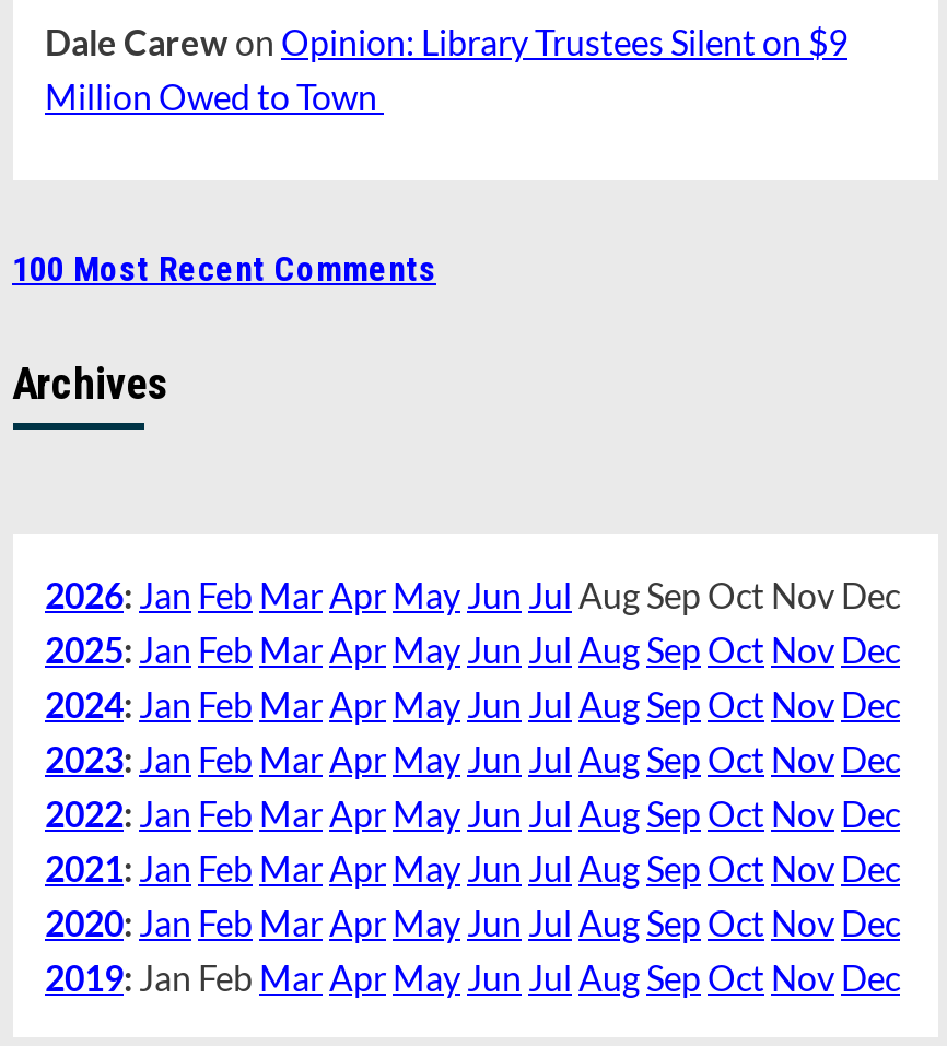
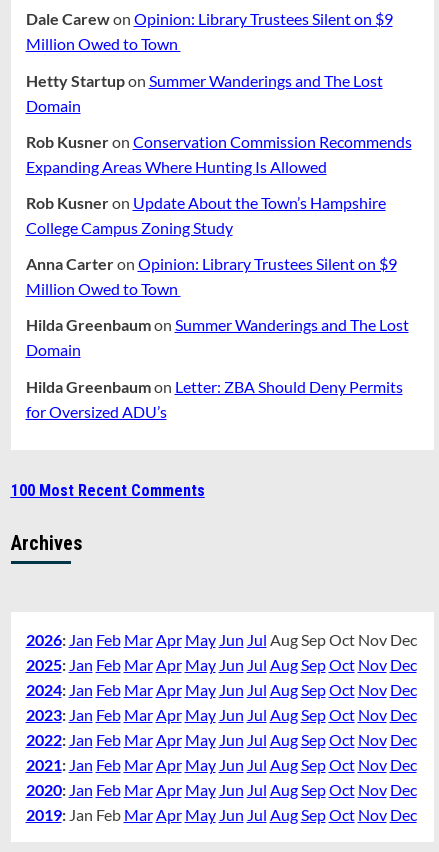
+ Hetty Startup on Summer Wanderings and The Lost
+ Domain
+ Rob Kusner on Conservation Commission Recommends
+ Expanding Areas Where Hunting Is Allowed
+ Rob Kusner on Update About the Town’s Hampshire
+ College Campus Zoning Study
+ Anna Carter on Opinion: Library Trustees Silent on $9
+ Million Owed to Town
+ Hilda Greenbaum on Summer Wanderings and The Lost
+ Domain
+ Hilda Greenbaum on Letter: ZBA Should Deny Permits
+ for Oversized ADU’s
